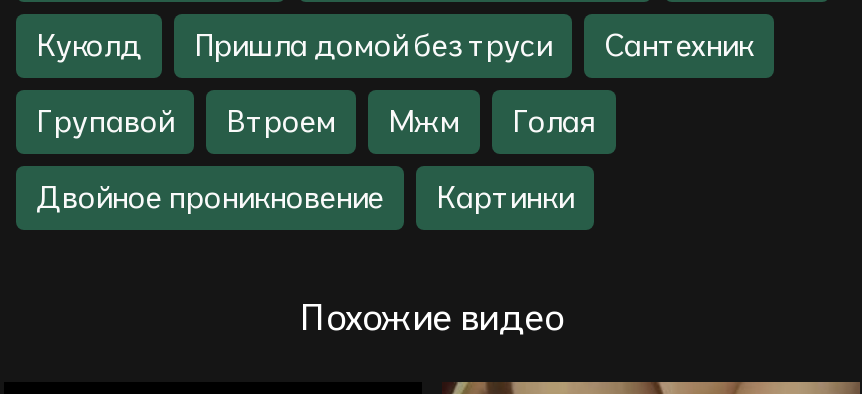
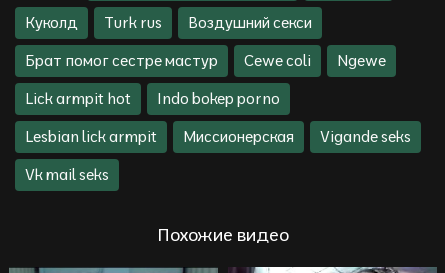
- Пришла домой без труси
- Сантехник
- Групавой
- Втроем
- Мжм
- Голая
- Двойное проникновение
- Картинки
+ Turk rus
+ Воздушний секси
+ Брат помог сестре мастур
+ Cewe coli
+ Ngewe
+ Lick armpit hot
+ Indo bokep porno
+ Lesbian lick armpit
+ Миссионерская
+ Vigande seks
+ Vk mail seks
